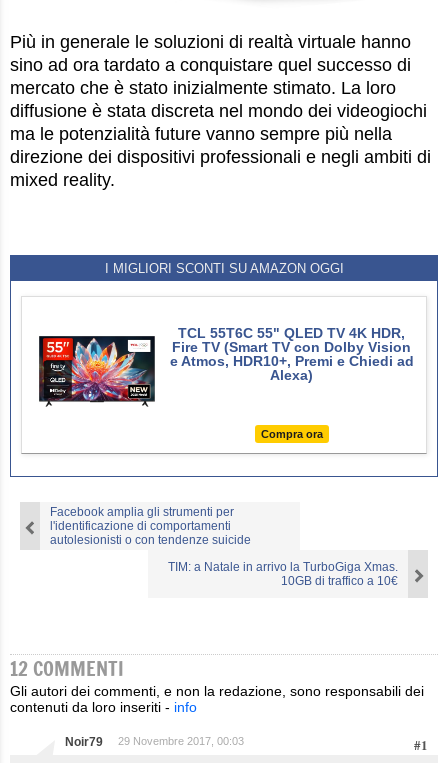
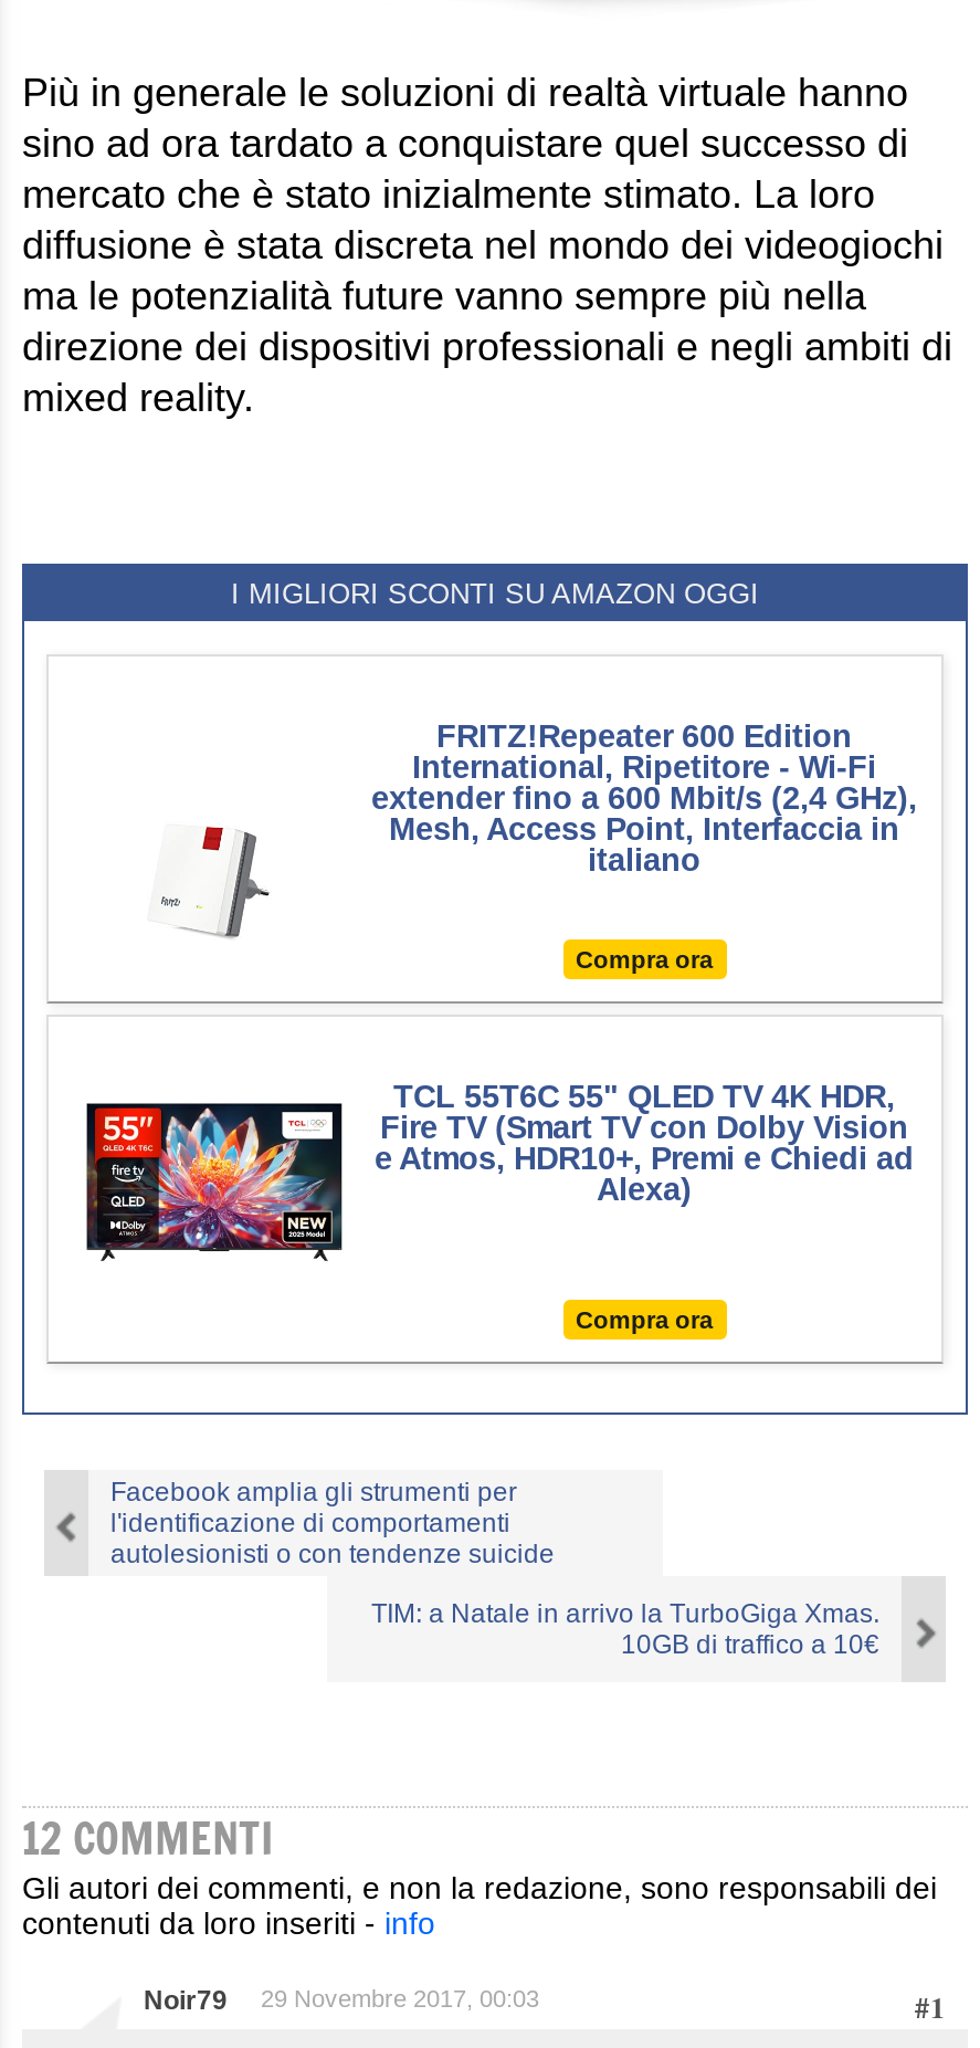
+ [image]

+ FRITZ!Repeater 600 Edition
+ International, Ripetitore - Wi-Fi
+ extender fino a 600 Mbit/s (2,4 GHz),
+ Mesh, Access Point, Interfaccia in
+ italiano
+ Compra ora
